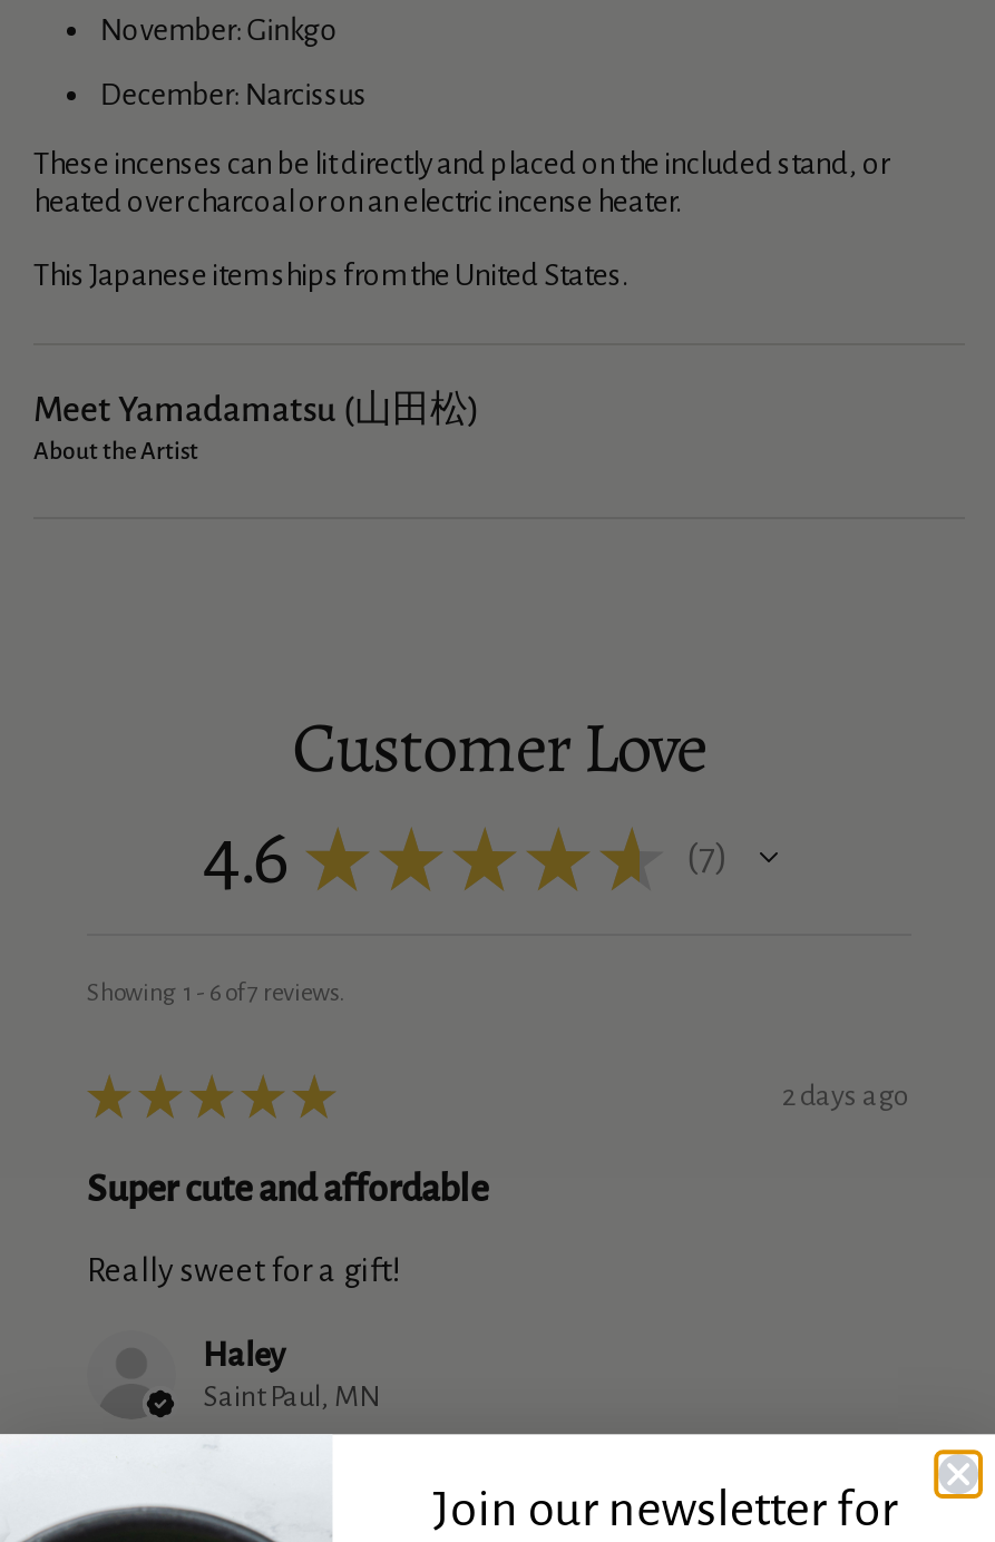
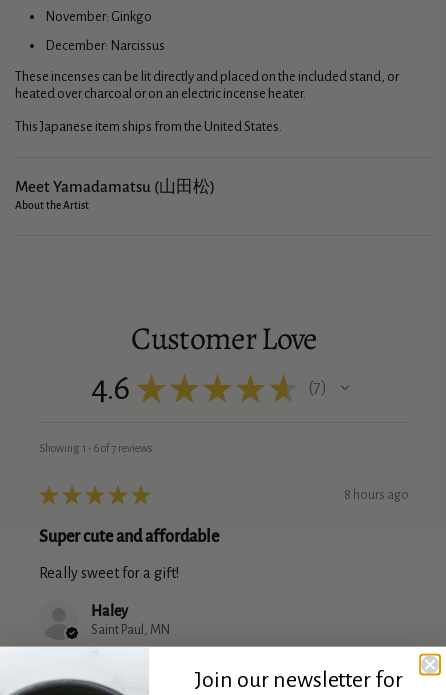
- 2 days ago
+ 8 hours ago
